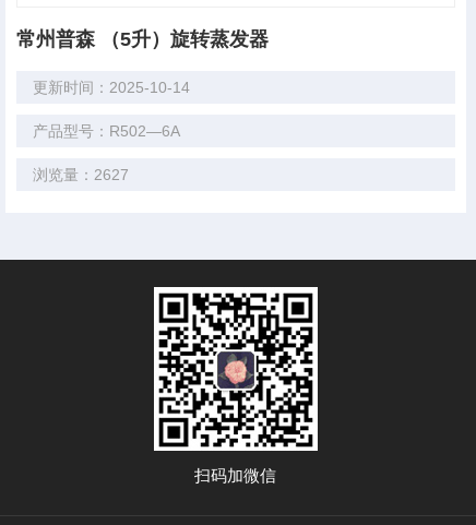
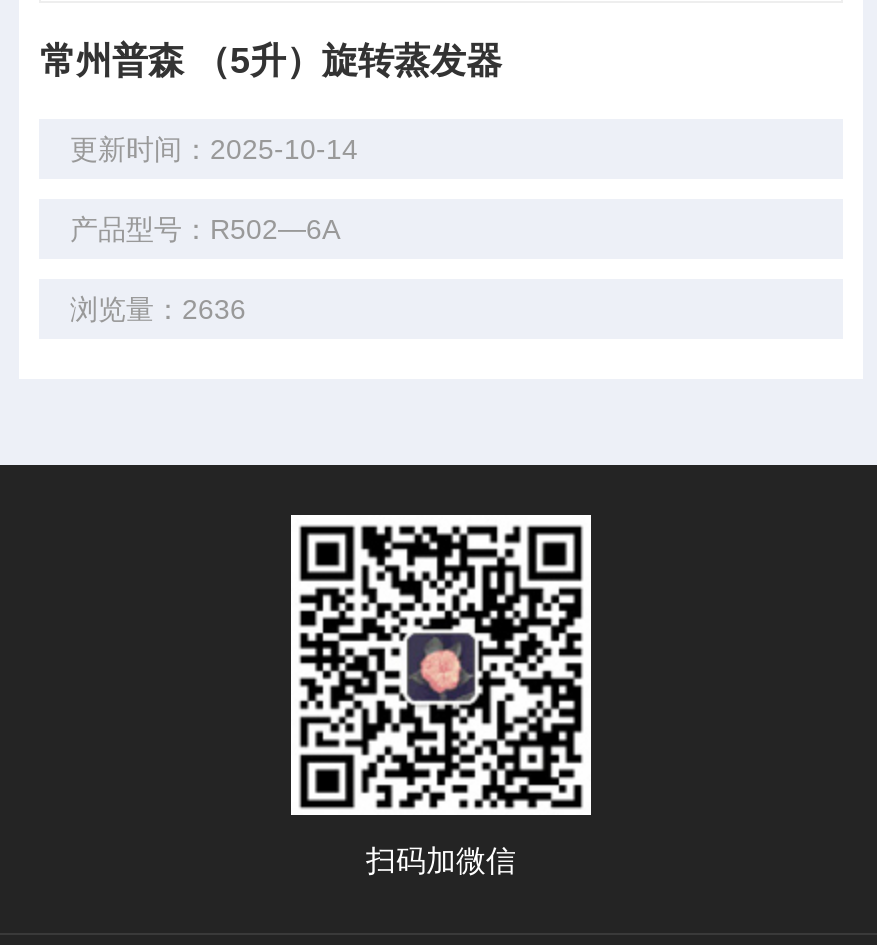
- 浏览量：2627
+ 浏览量：2636
